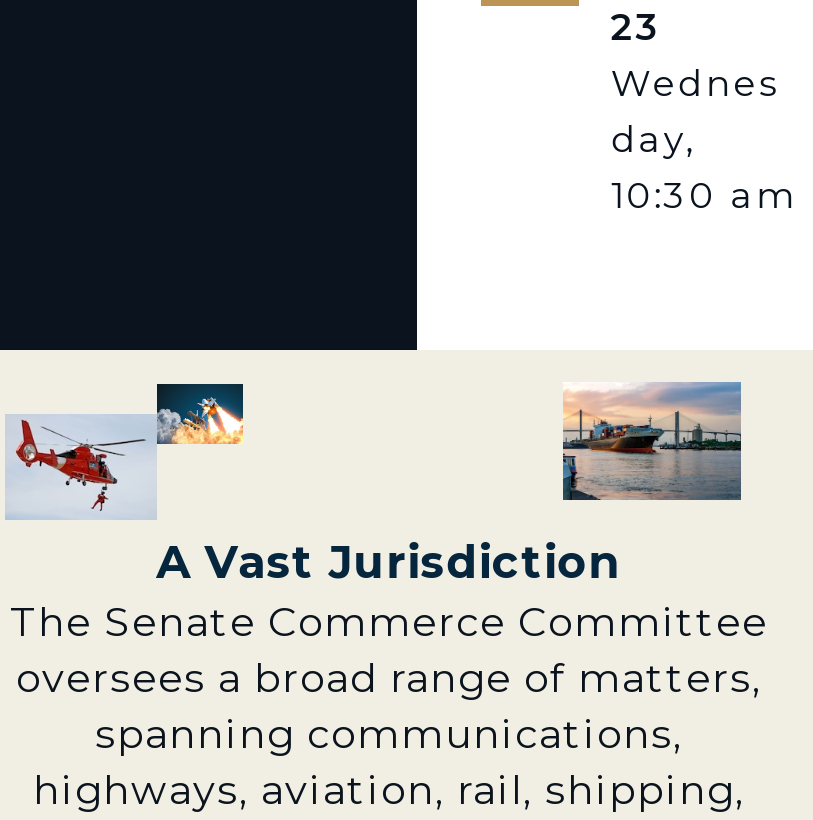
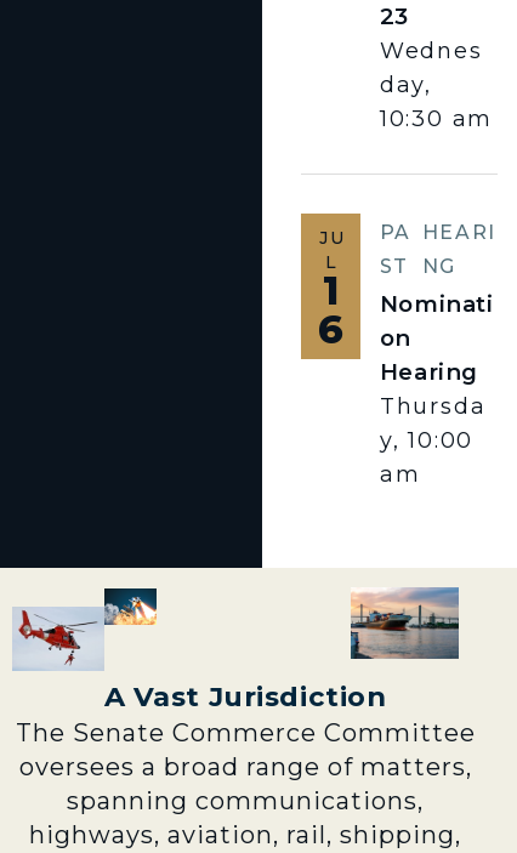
+ JU
+ L
+ 1
+ 6

+ PA
+ ST

+ HEARI
+ NG
+ Nominati
+ on
+ Hearing
+ Thursda
+ y, 10:00
+ am
